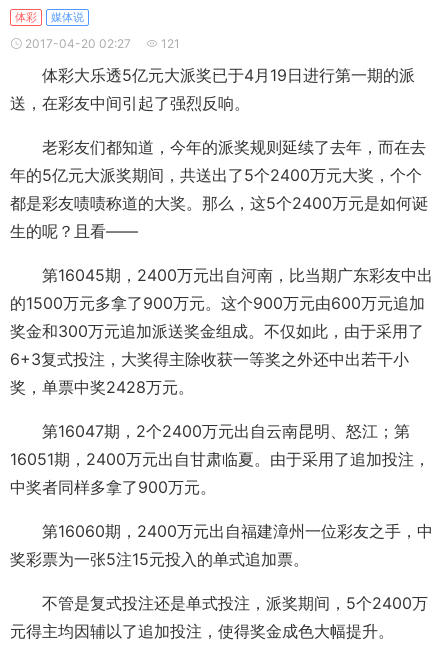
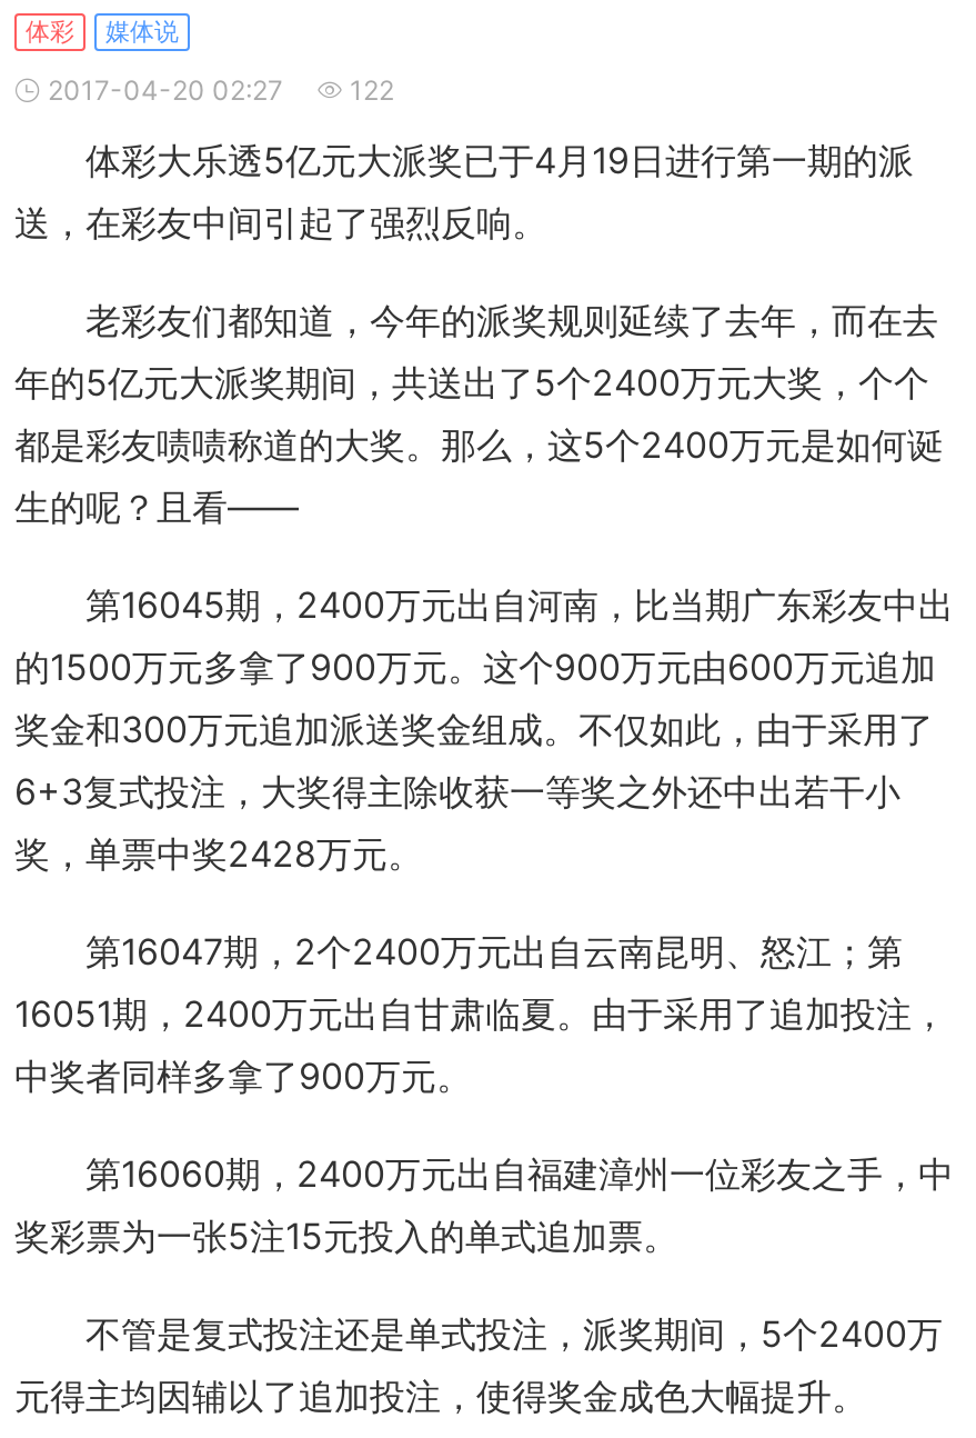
- 2017-04-20 02:27 121
+ 2017-04-20 02:27 122
